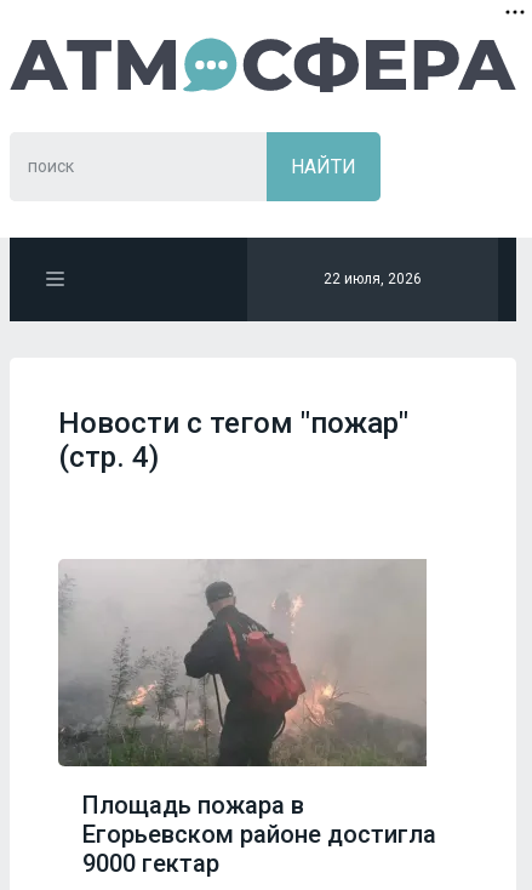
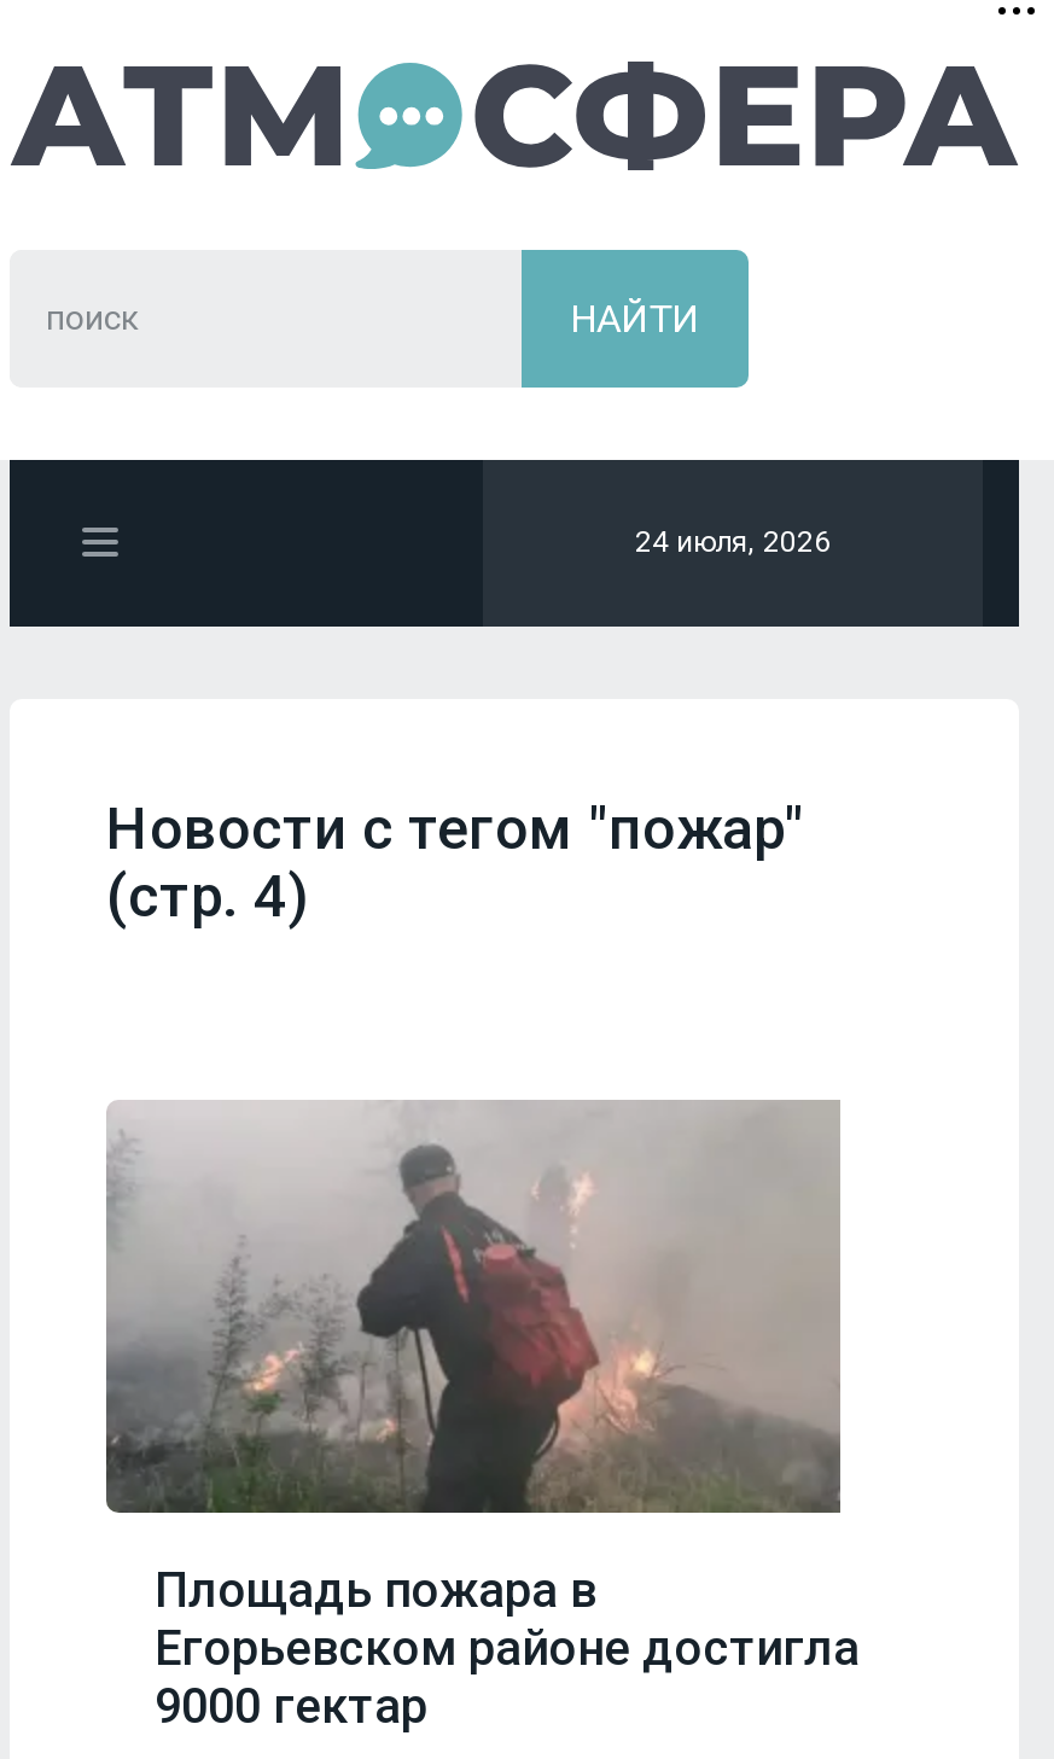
- 22 июля, 2026
+ 24 июля, 2026
